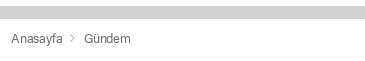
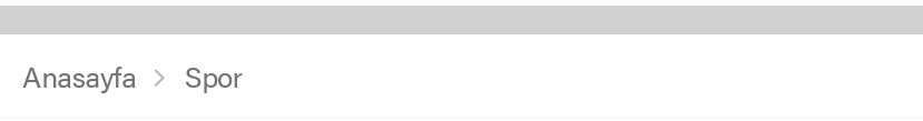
- Gündem
+ Spor
